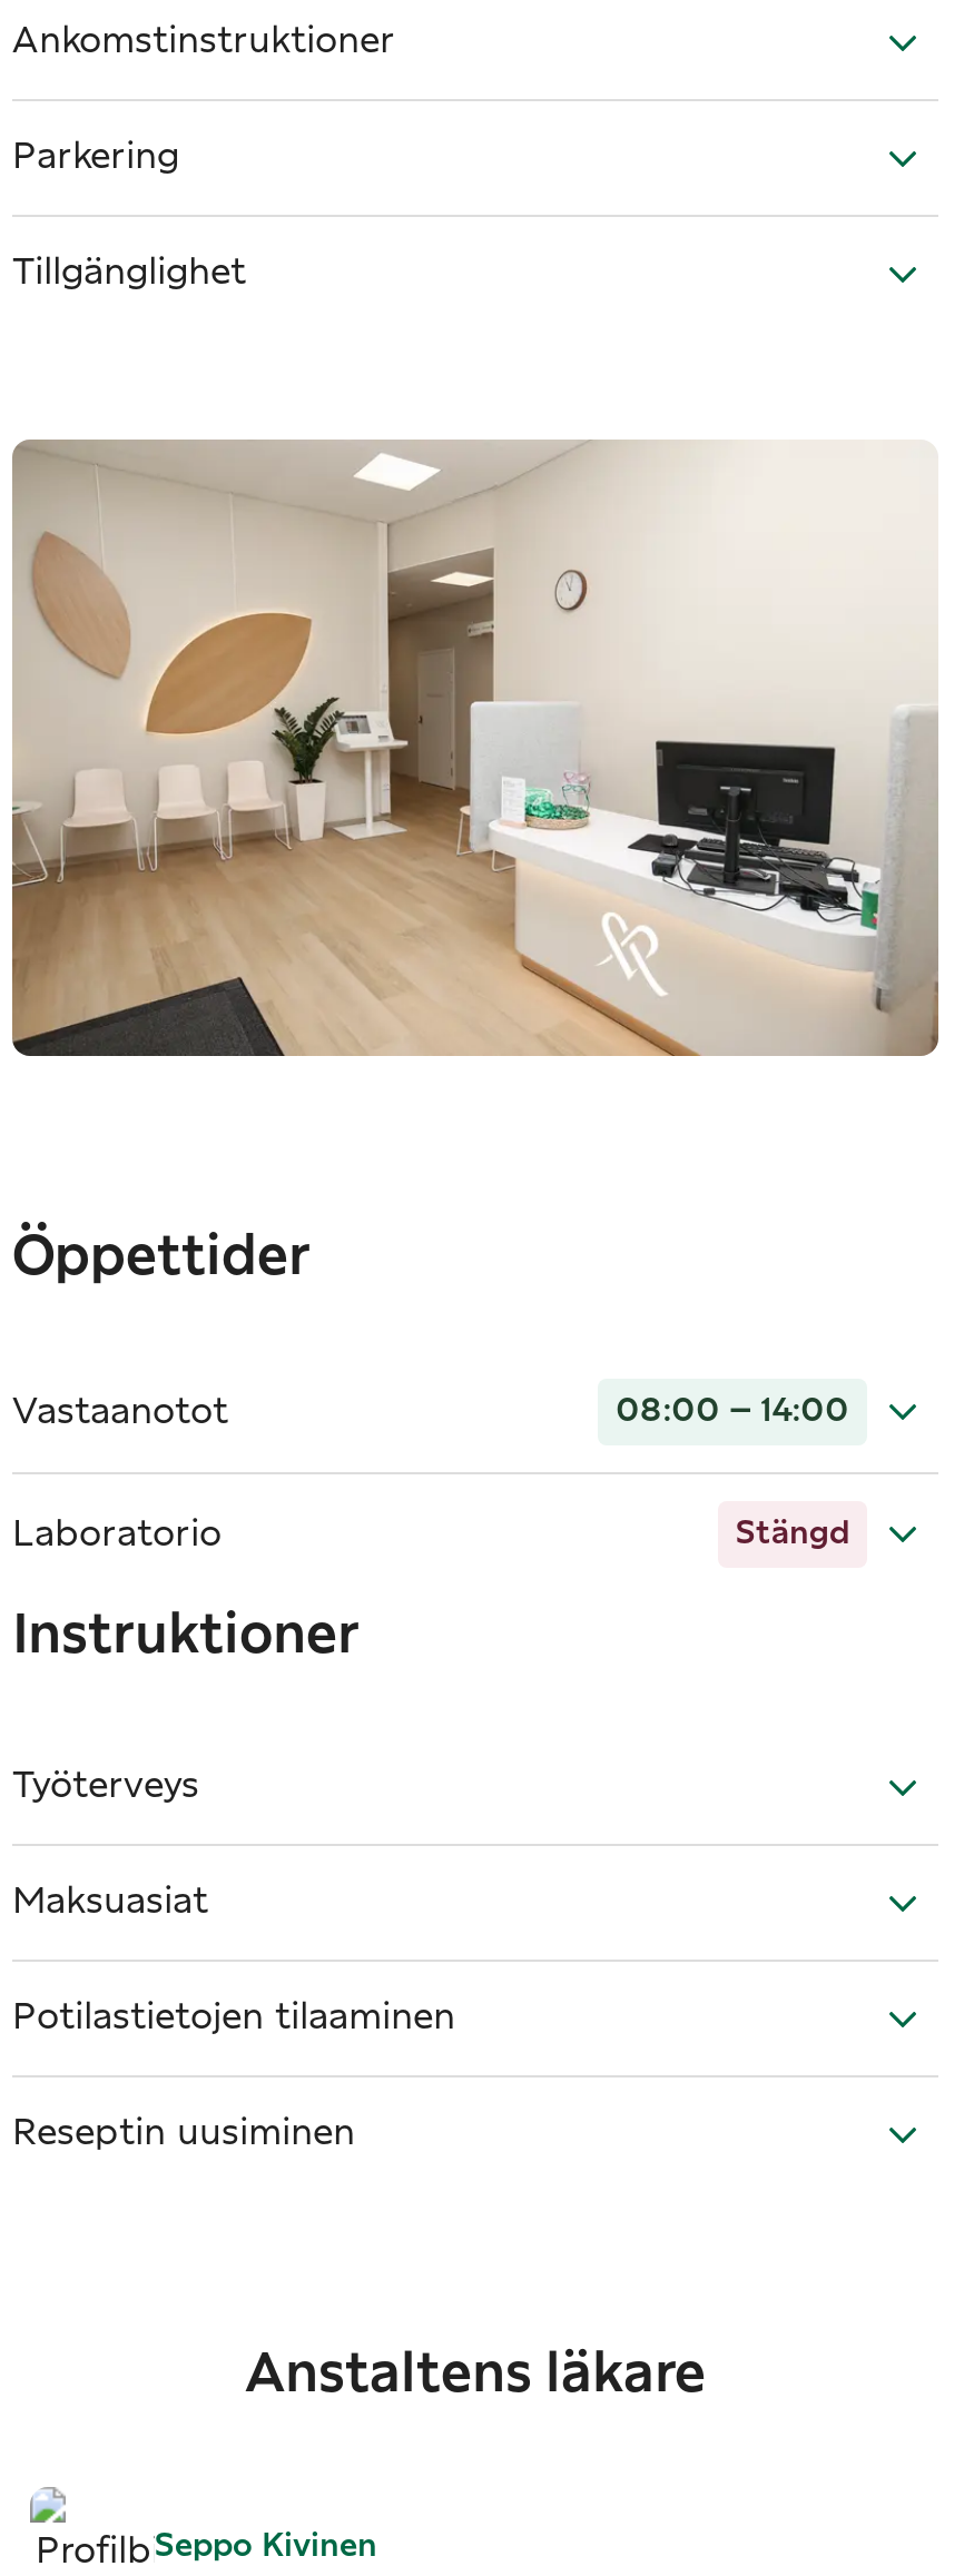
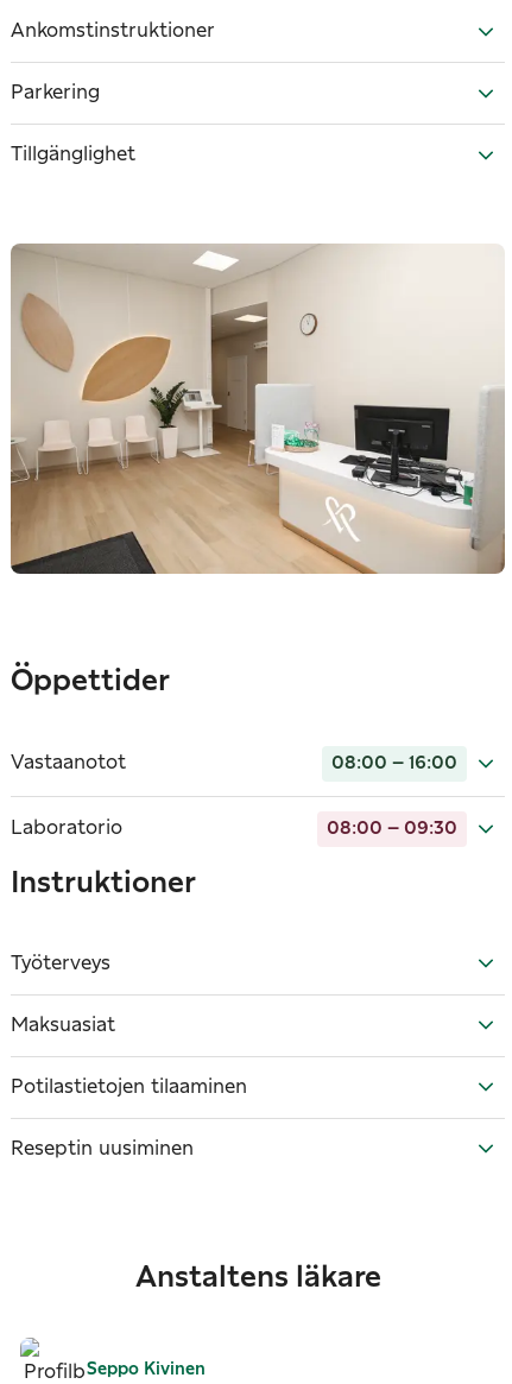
- 08:00 – 14:00
+ 08:00 – 16:00

- Stängd
+ 08:00 – 09:30
